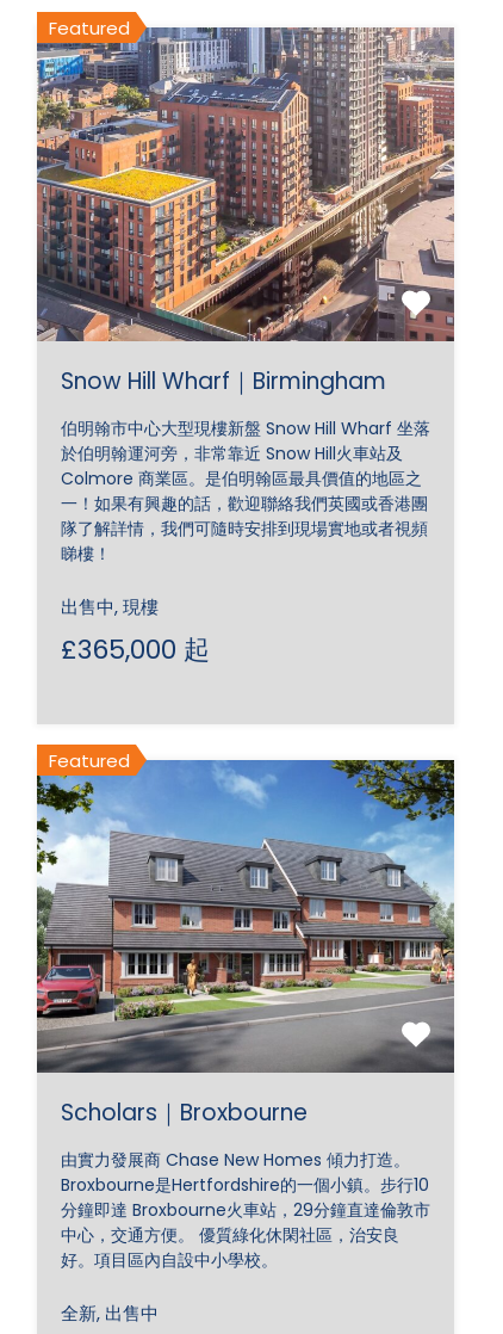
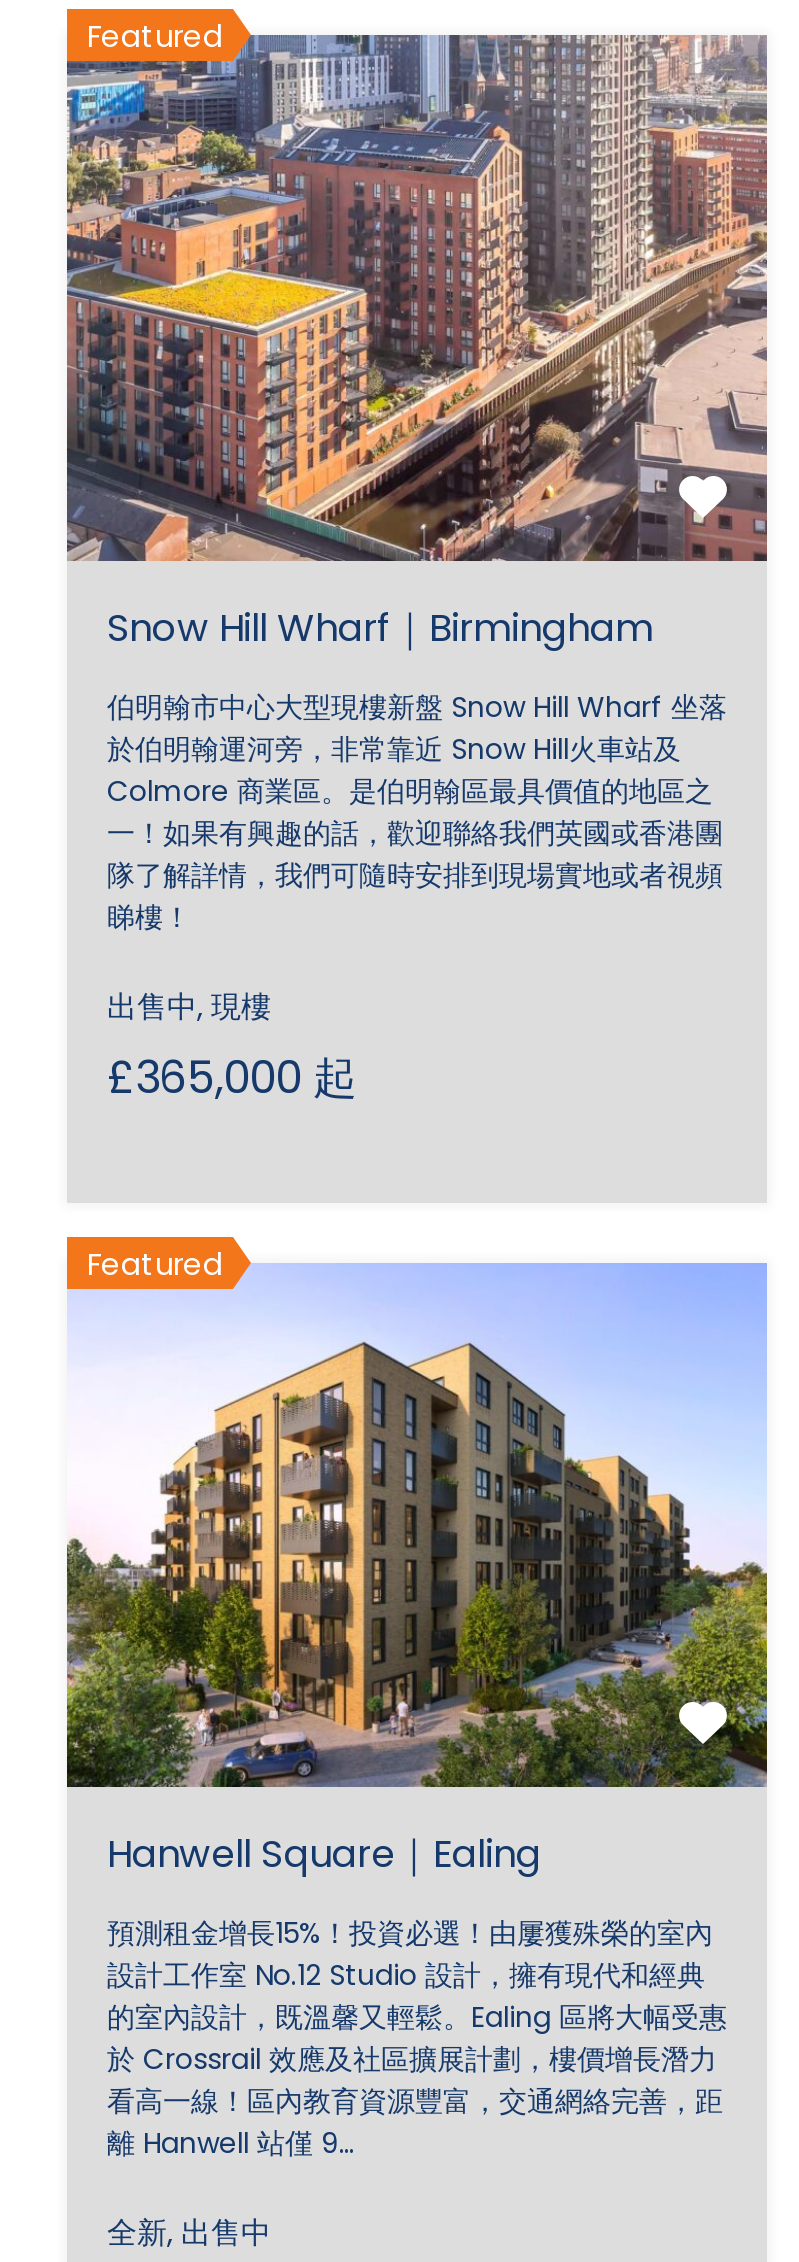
- [image]
- Scholars｜Broxbourne
+ [image]
+ Hanwell Square｜Ealing

- 由實力發展商 Chase New Homes 傾力打造。
- Broxbourne是Hertfordshire的一個小鎮。步行10
- 分鐘即達 Broxbourne火車站，29分鐘直達倫敦市
- 中心，交通方便。 優質綠化休閑社區，治安良
- 好。項目區內自設中小學校。
+ 預測租金增長15%！投資必選！由屢獲殊榮的室內
+ 設計工作室 No.12 Studio 設計，擁有現代和經典
+ 的室內設計，既溫馨又輕鬆。Ealing 區將大幅受惠
+ 於 Crossrail 效應及社區擴展計劃，樓價增長潛力
+ 看高一線！區內教育資源豐富，交通網絡完善，距
+ 離 Hanwell 站僅 9…
